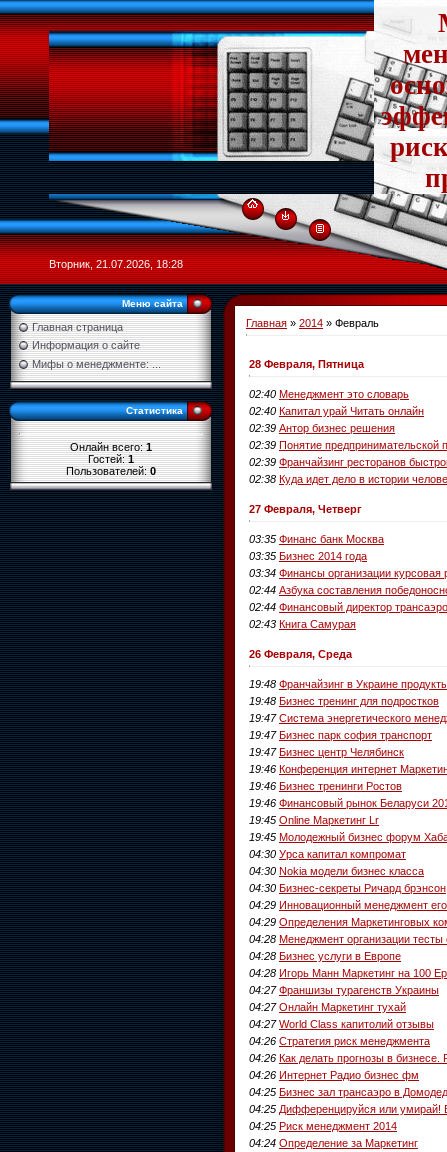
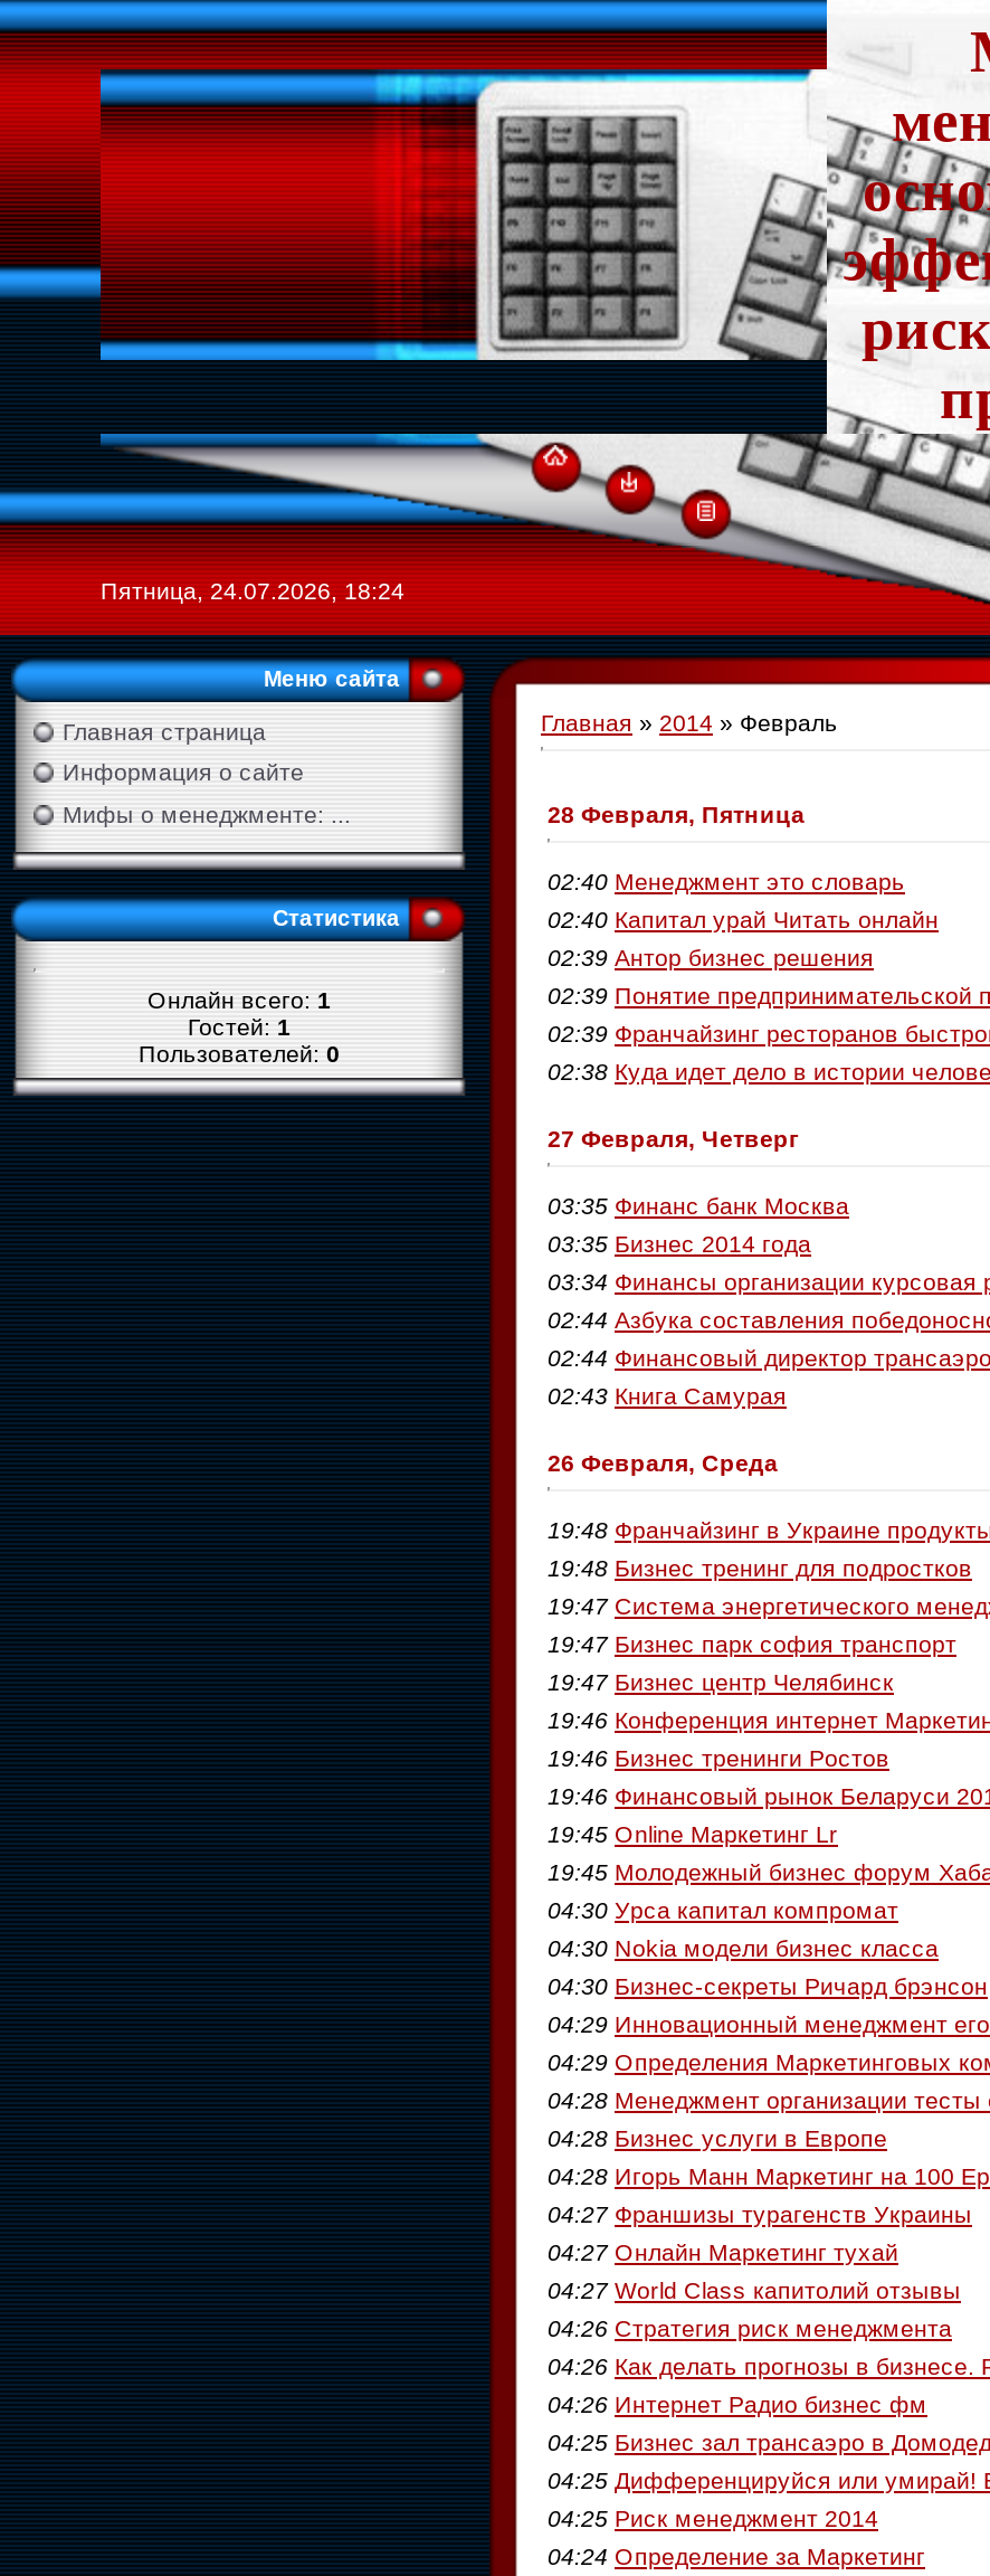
- Вторник, 21.07.2026, 18:28
+ Пятница, 24.07.2026, 18:24
